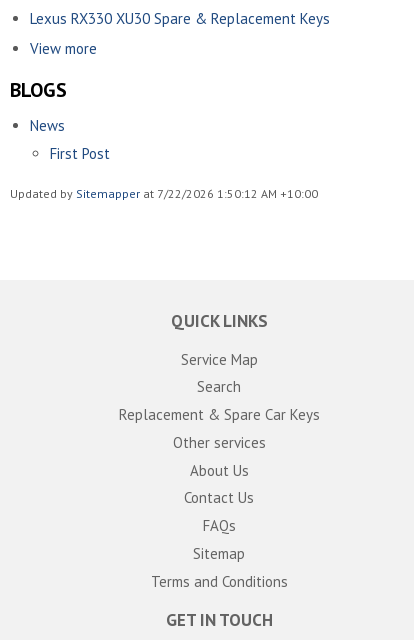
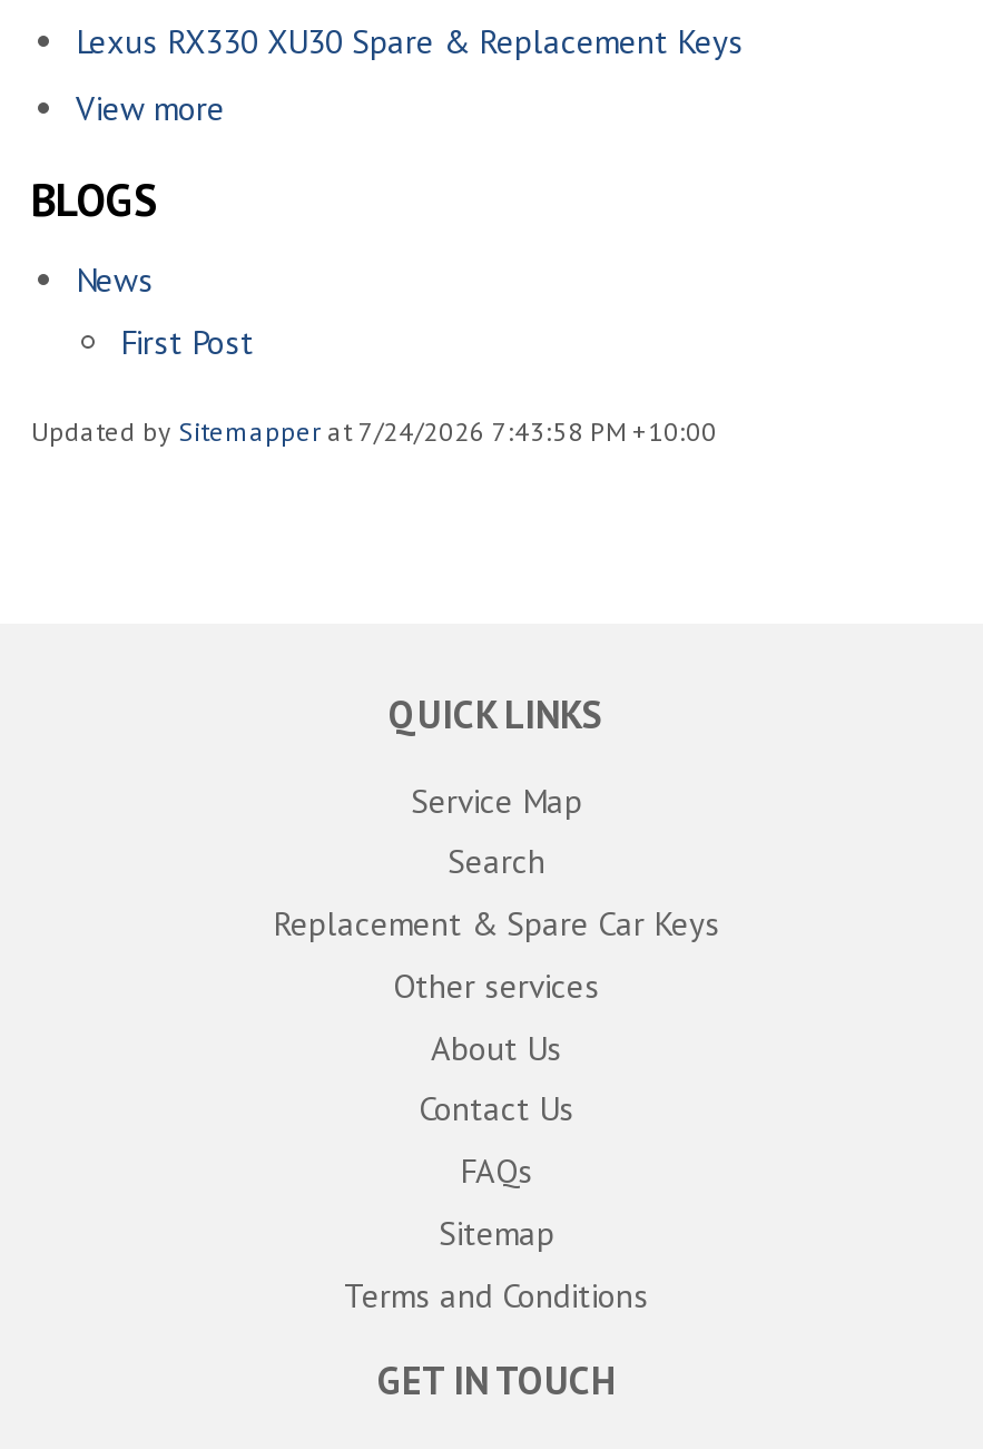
- Updated by Sitemapper at 7/22/2026 1:50:12 AM +10:00
+ Updated by Sitemapper at 7/24/2026 7:43:58 PM +10:00
